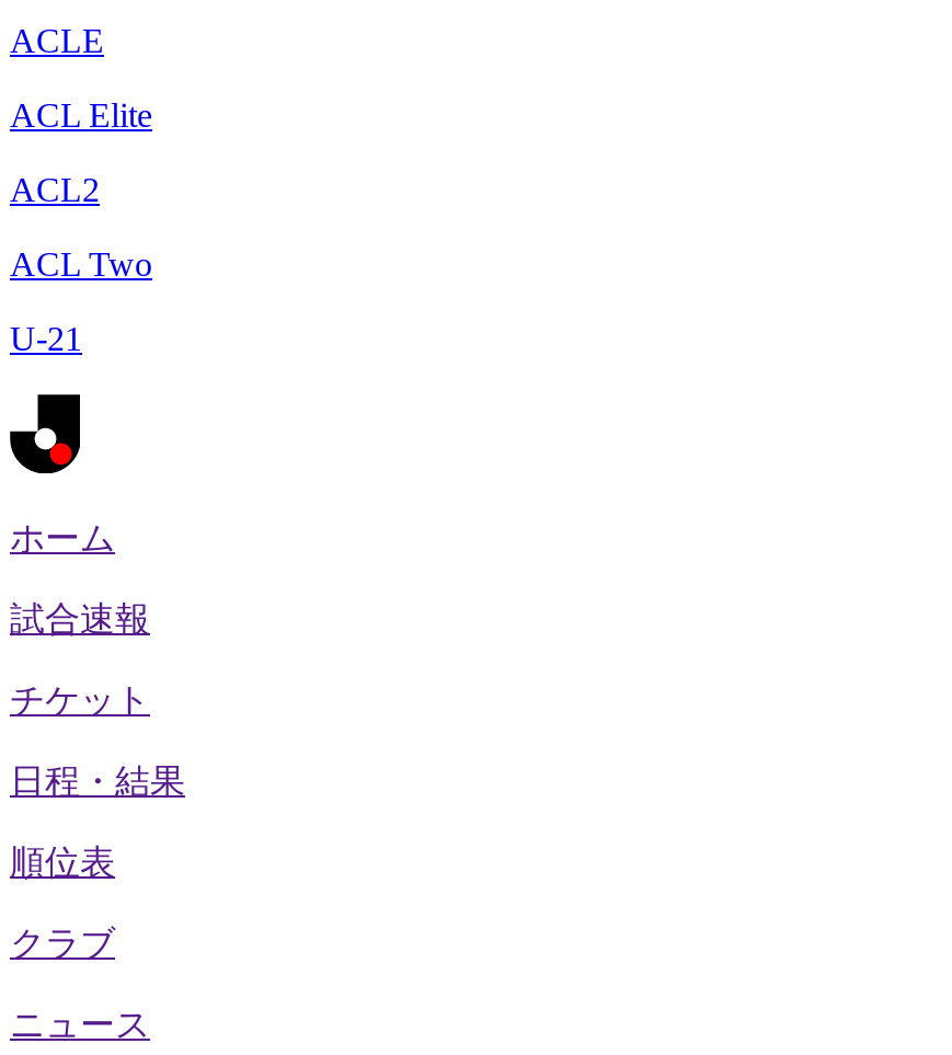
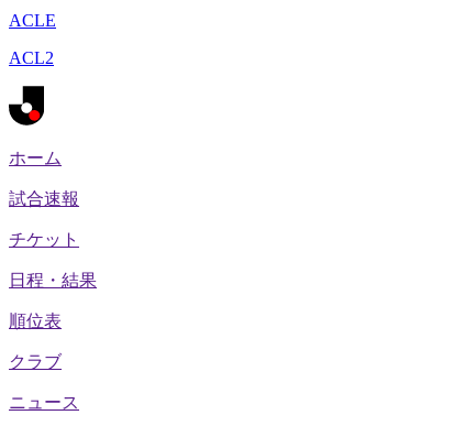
- ACL Elite

- ACL Two
- U-21
